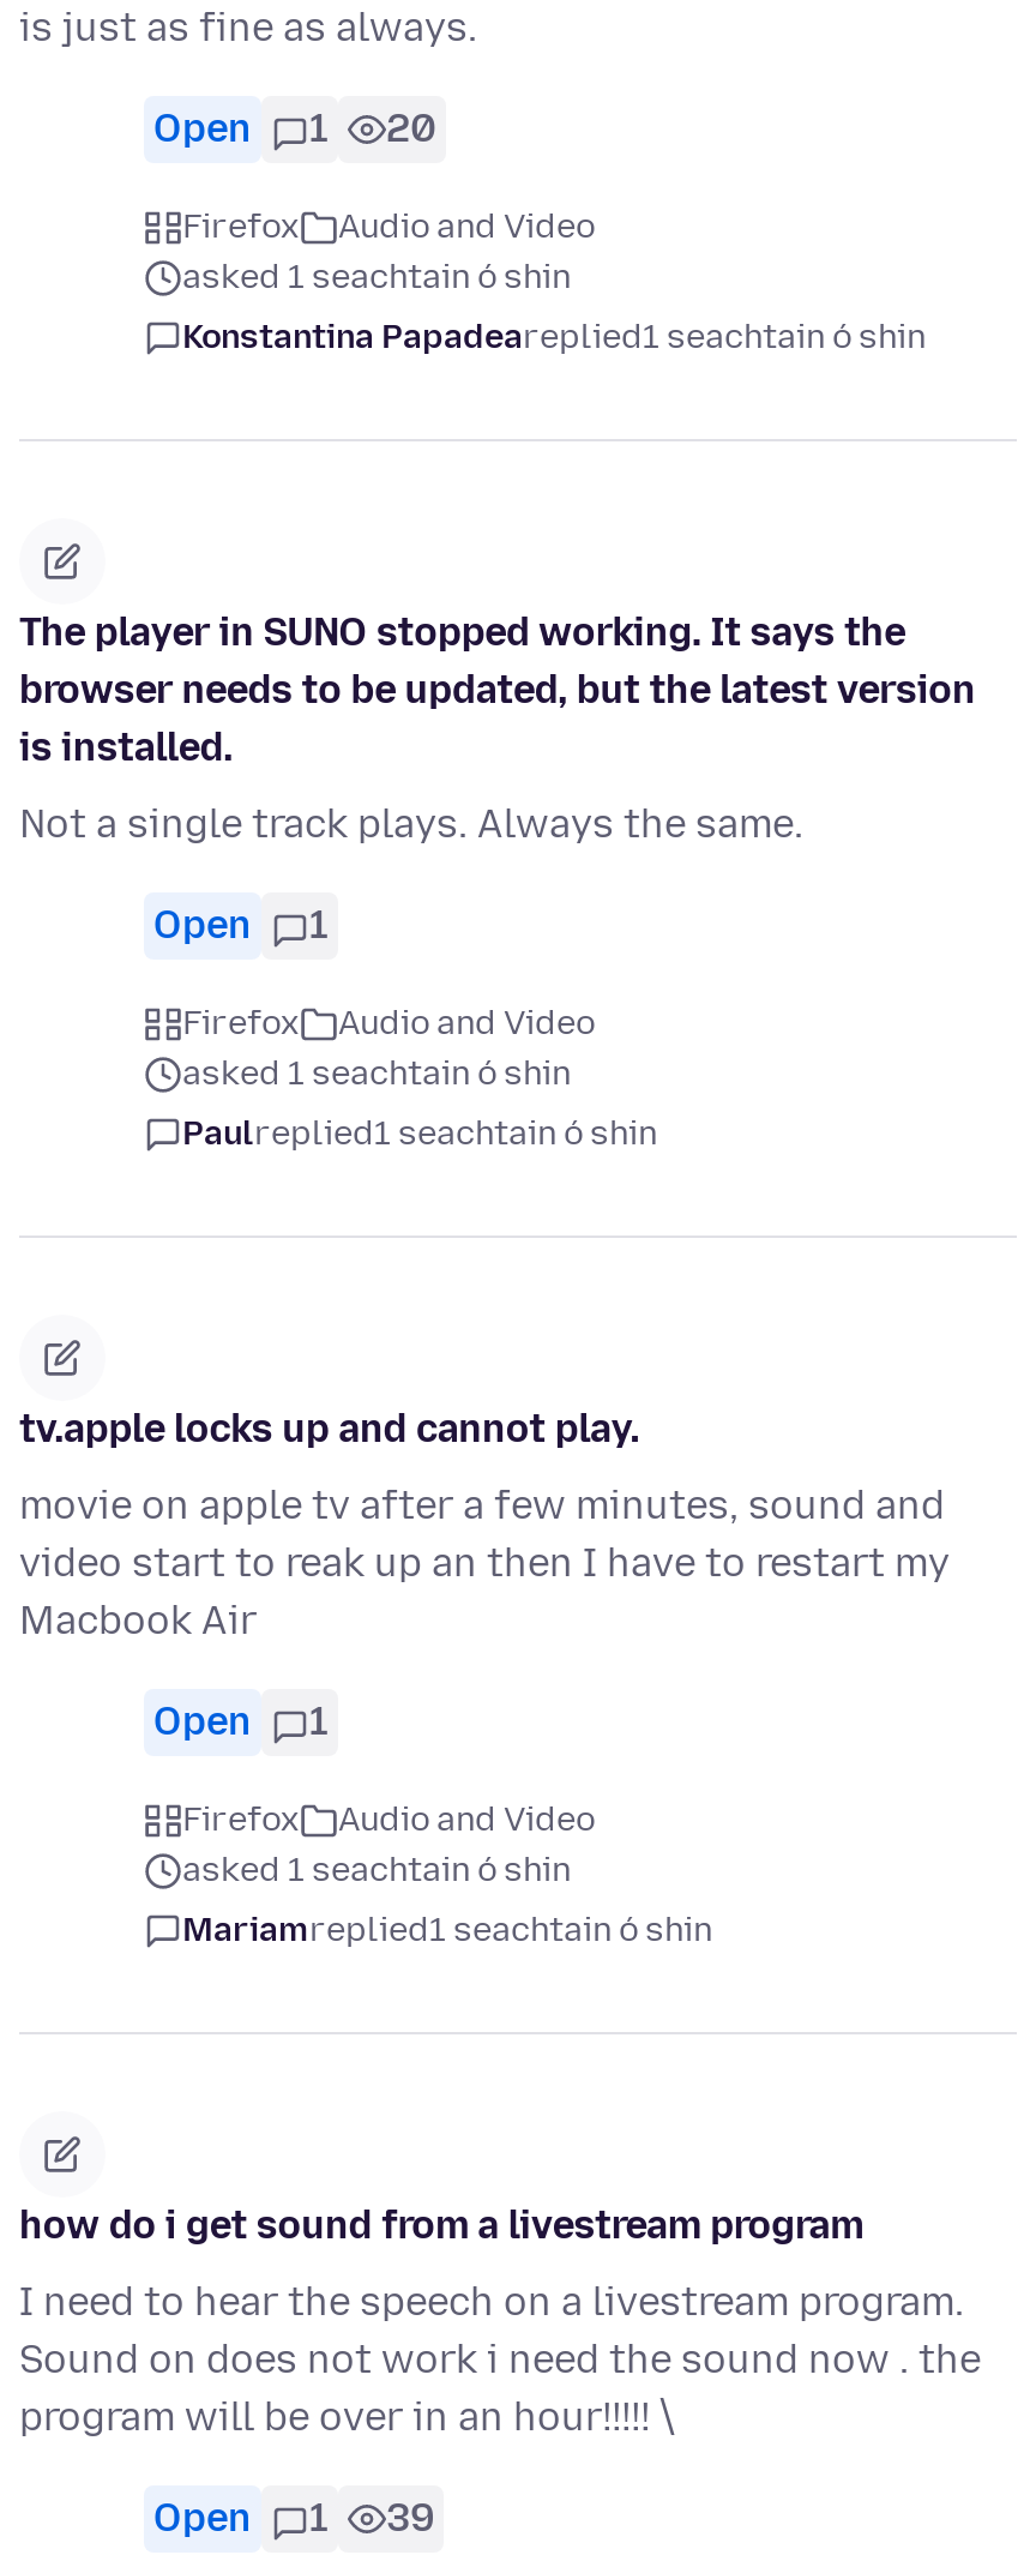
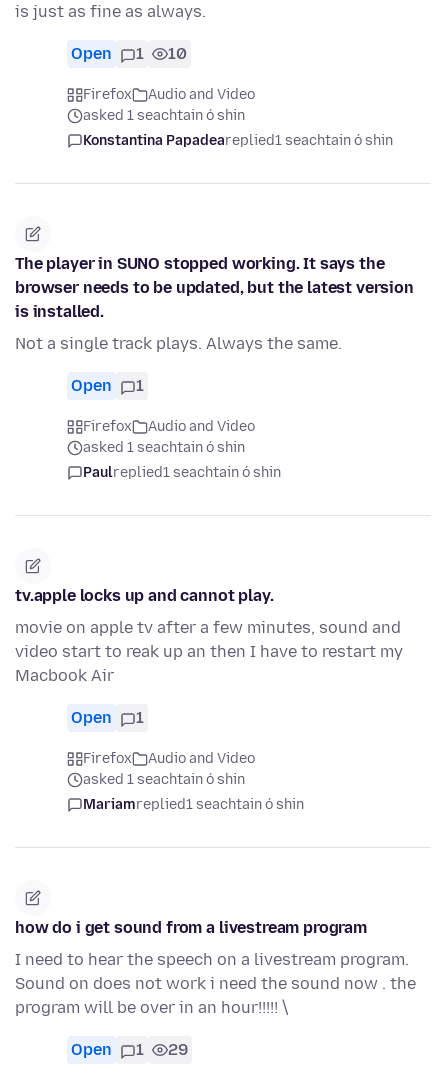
- Open 1 20
+ Open 1 10

- Open 1 39
+ Open 1 29
